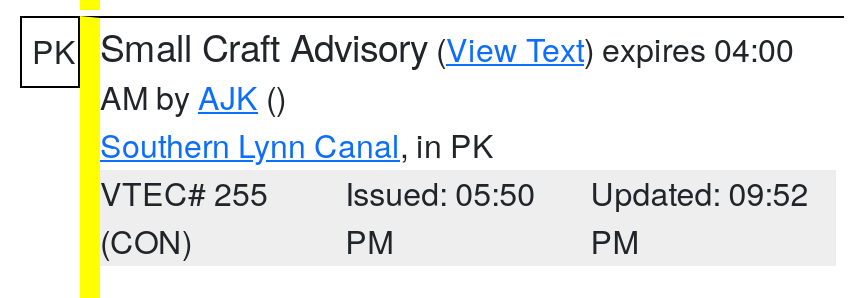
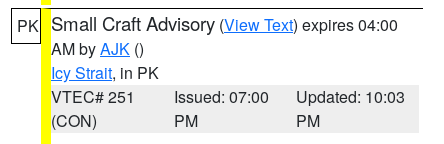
- Southern Lynn Canal, in PK
- VTEC# 255
+ Icy Strait, in PK
+ VTEC# 251

- Issued: 05:50
+ Issued: 07:00

- Updated: 09:52
+ Updated: 10:03
